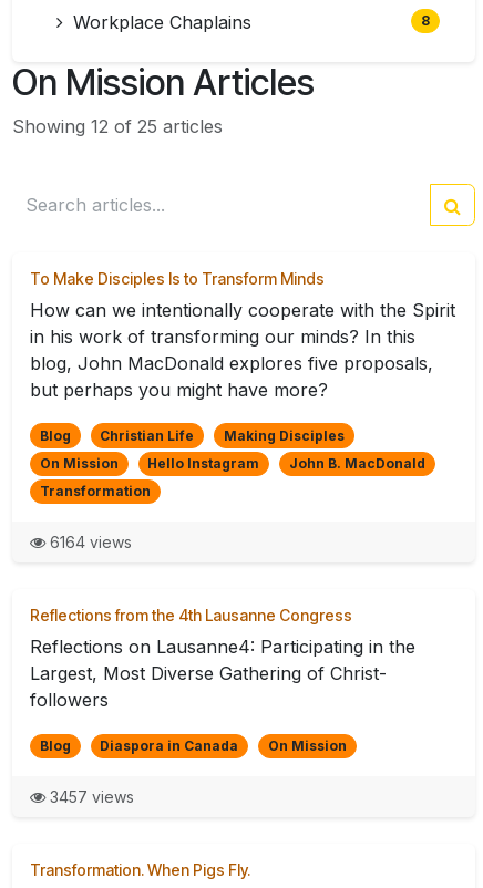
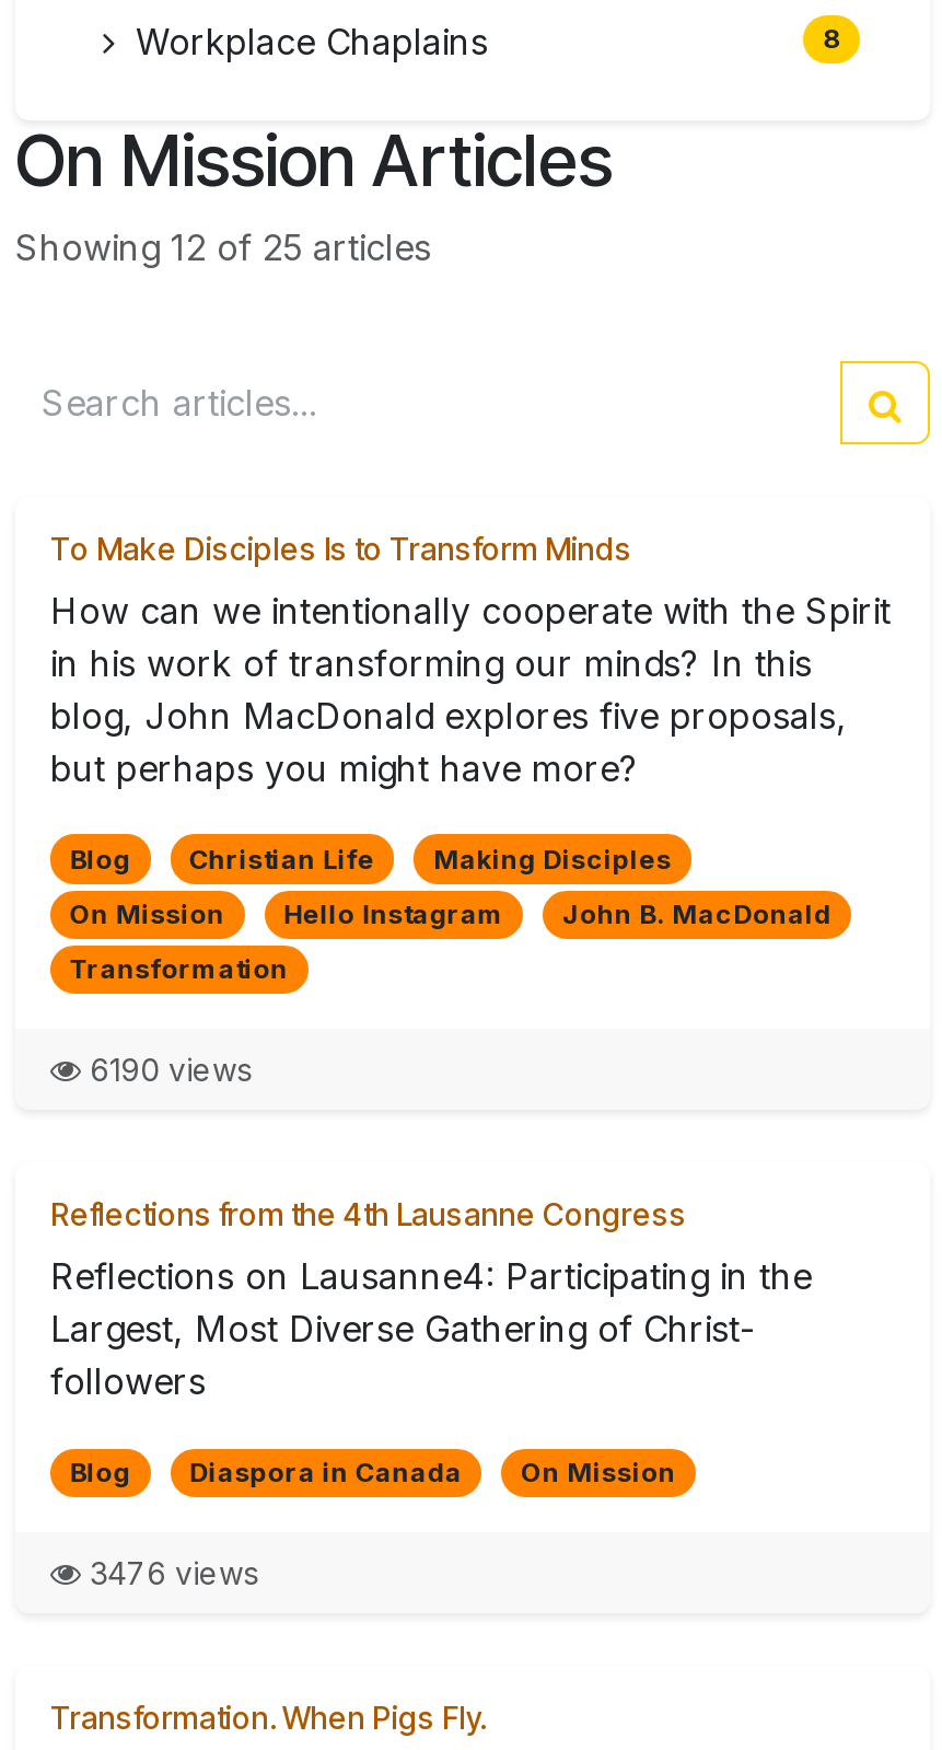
- 6164 views
+ 6190 views

- 3457 views
+ 3476 views
